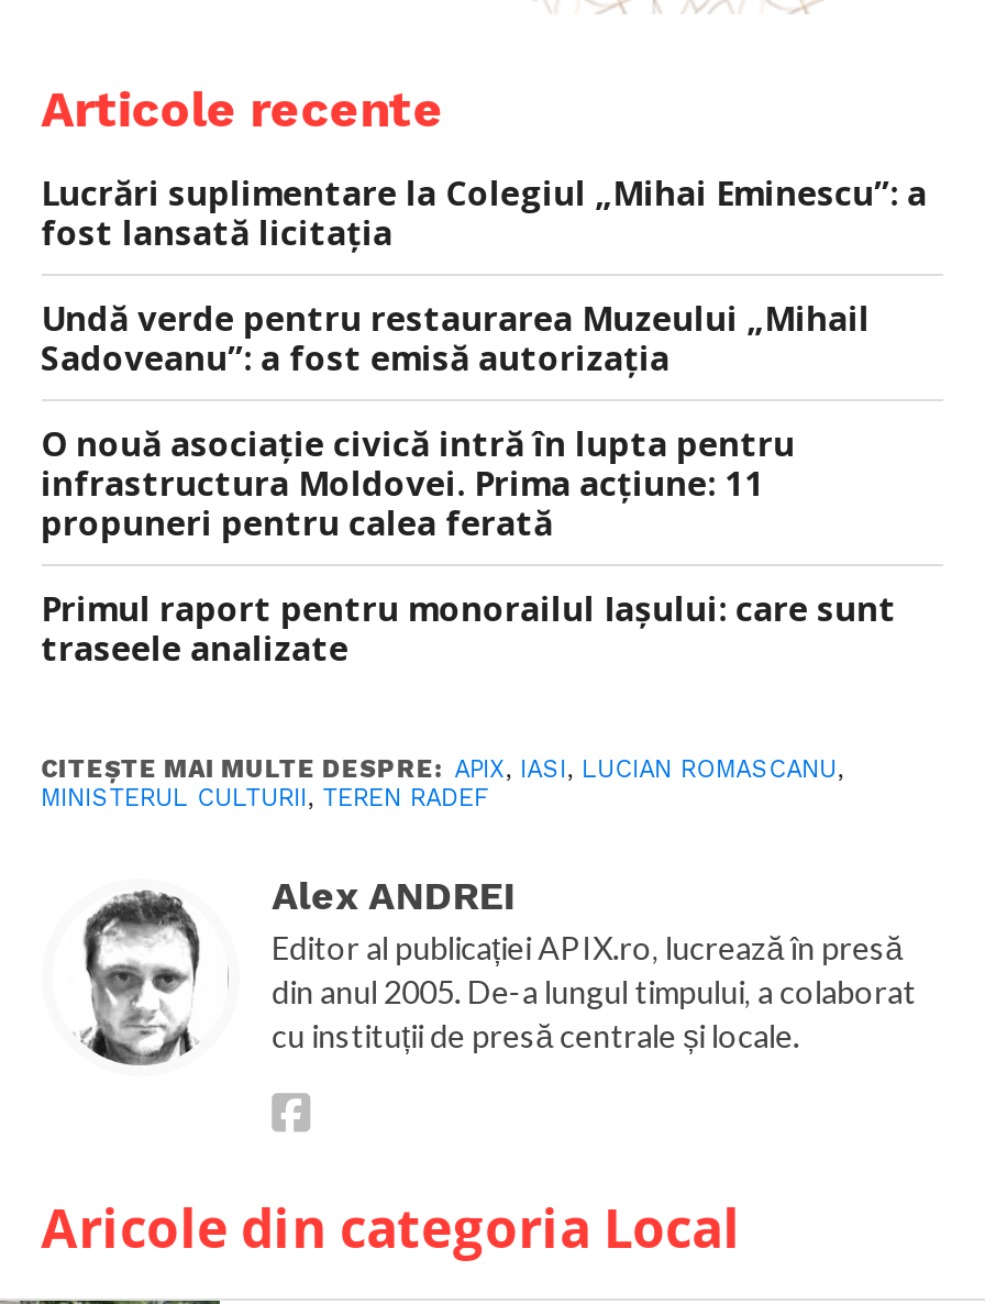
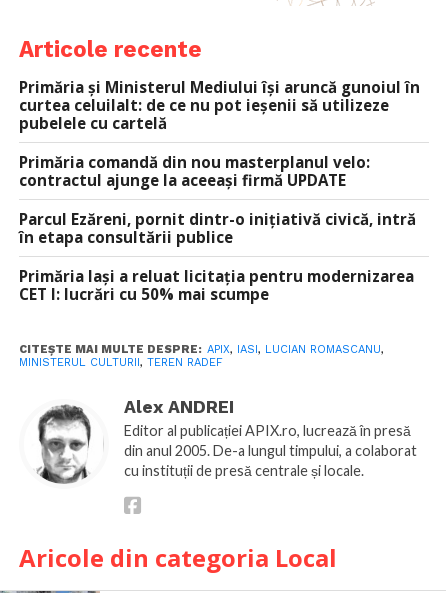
- Lucrări suplimentare la Colegiul „Mihai Eminescu”: a
- fost lansată licitația
+ Primăria și Ministerul Mediului își aruncă gunoiul în
+ curtea celuilalt: de ce nu pot ieșenii să utilizeze
+ pubelele cu cartelă

- Undă verde pentru restaurarea Muzeului „Mihail
- Sadoveanu”: a fost emisă autorizația
+ Primăria comandă din nou masterplanul velo:
+ contractul ajunge la aceeași firmă UPDATE

- O nouă asociație civică intră în lupta pentru
- infrastructura Moldovei. Prima acțiune: 11
- propuneri pentru calea ferată
+ Parcul Ezăreni, pornit dintr-o inițiativă civică, intră
+ în etapa consultării publice

- Primul raport pentru monorailul Iașului: care sunt
- traseele analizate
+ Primăria Iași a reluat licitația pentru modernizarea
+ CET I: lucrări cu 50% mai scumpe
